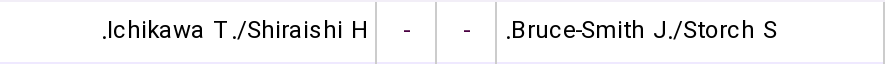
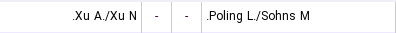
- Ichikawa T./Shiraishi H.
+ Xu A./Xu N.

- Bruce-Smith J./Storch S.
+ Poling L./Sohns M.
